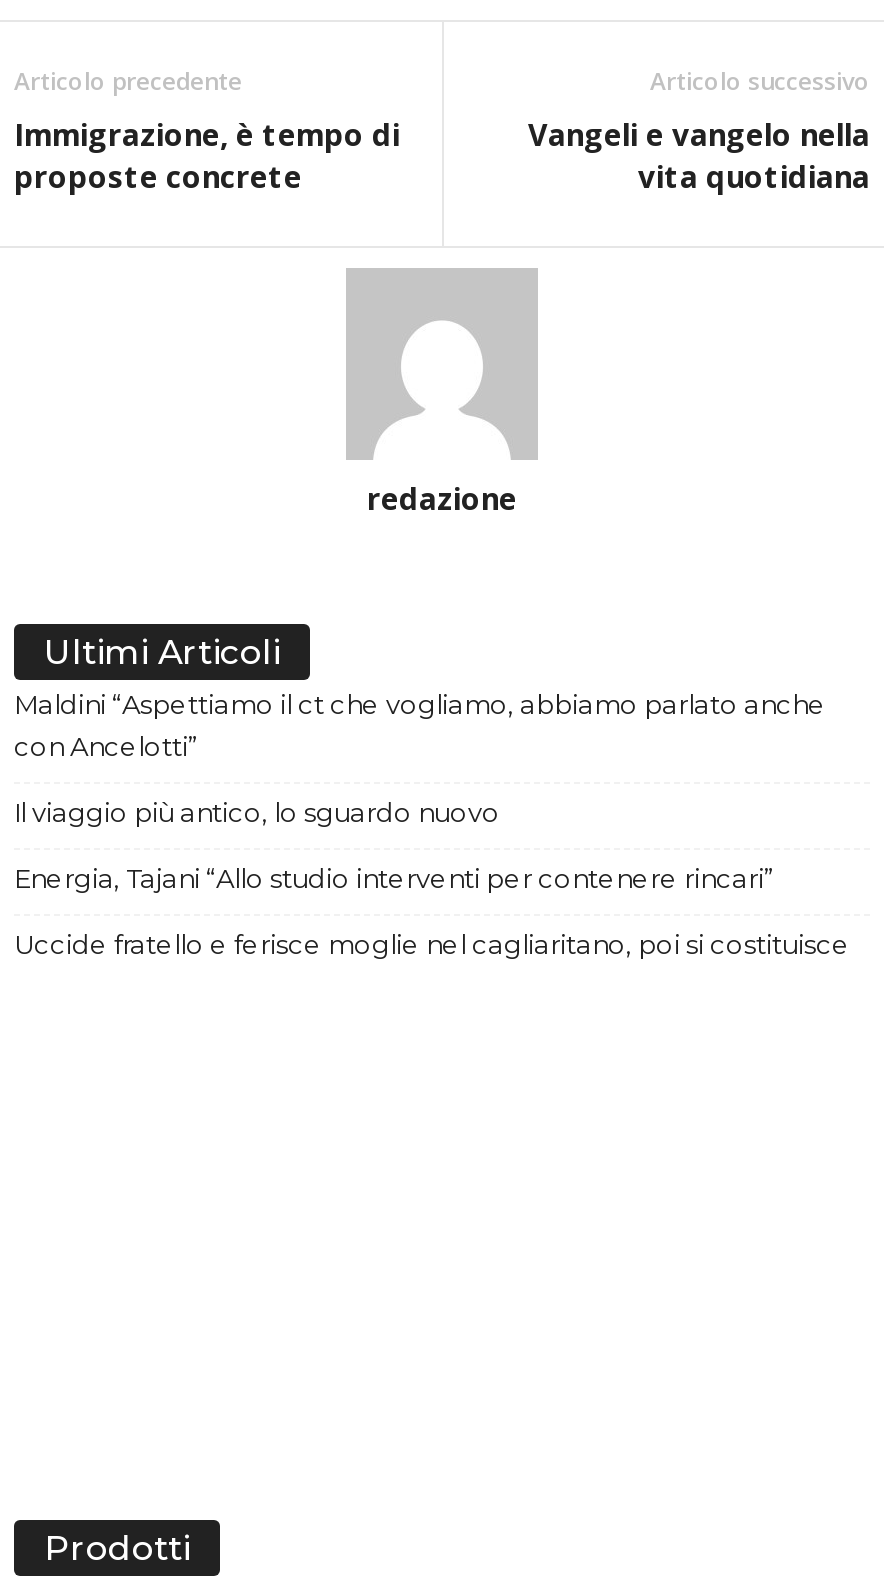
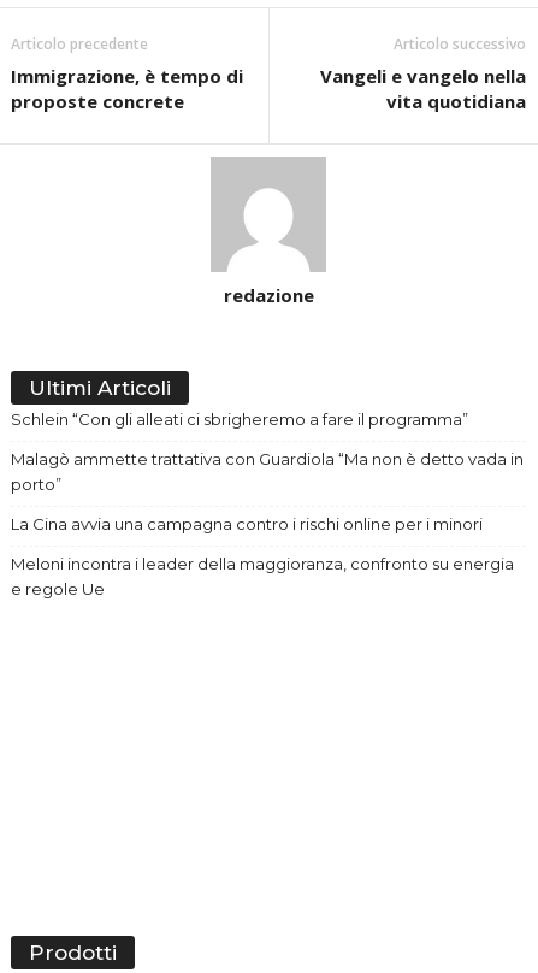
- Maldini “Aspettiamo il ct che vogliamo, abbiamo parlato anche
- con Ancelotti”
+ Schlein “Con gli alleati ci sbrigheremo a fare il programma”

- Il viaggio più antico, lo sguardo nuovo
+ Malagò ammette trattativa con Guardiola “Ma non è detto vada in
+ porto”

- Energia, Tajani “Allo studio interventi per contenere rincari”
+ La Cina avvia una campagna contro i rischi online per i minori

- Uccide fratello e ferisce moglie nel cagliaritano, poi si costituisce
+ Meloni incontra i leader della maggioranza, confronto su energia
+ e regole Ue
